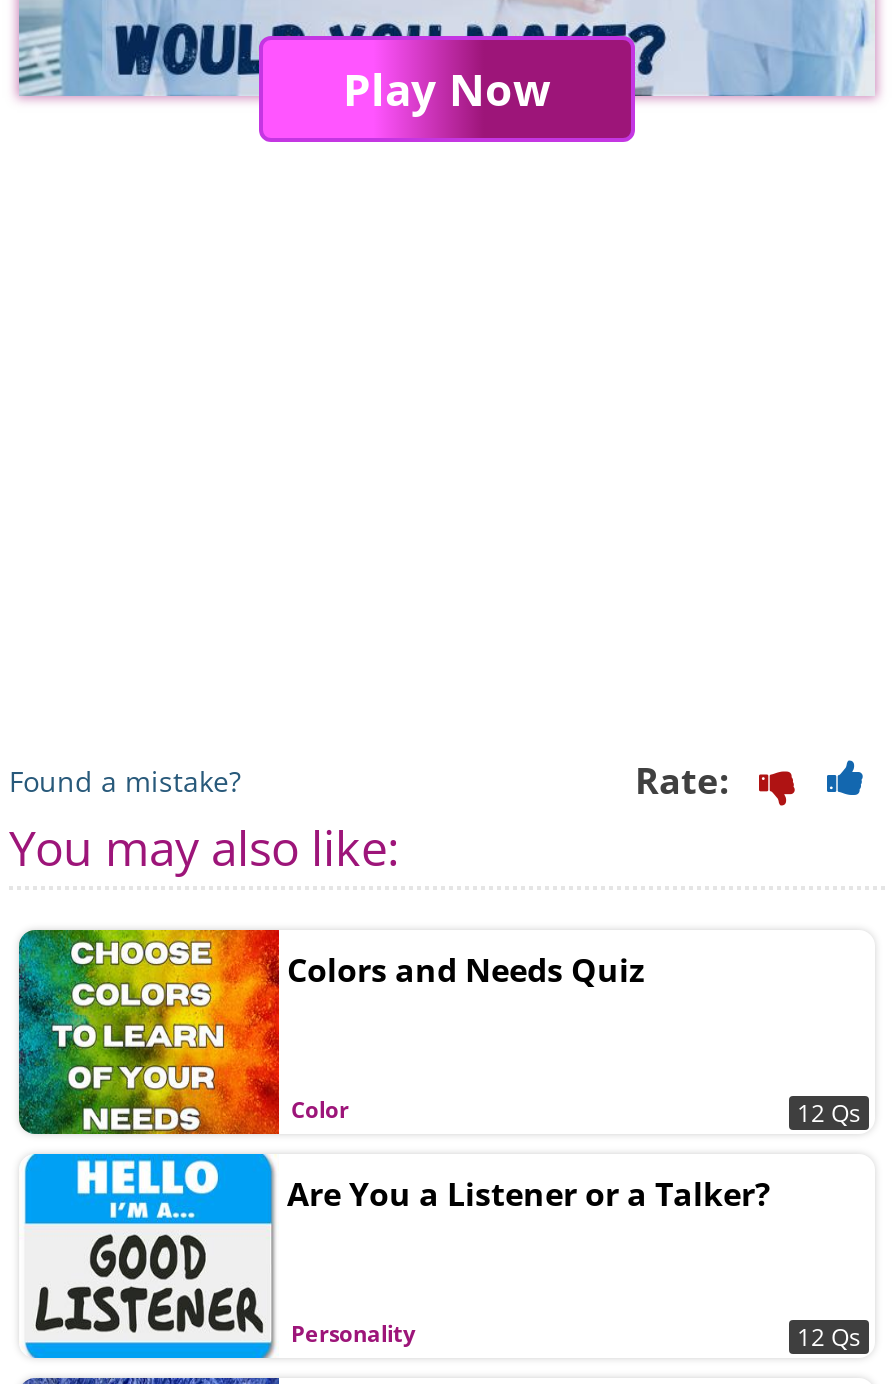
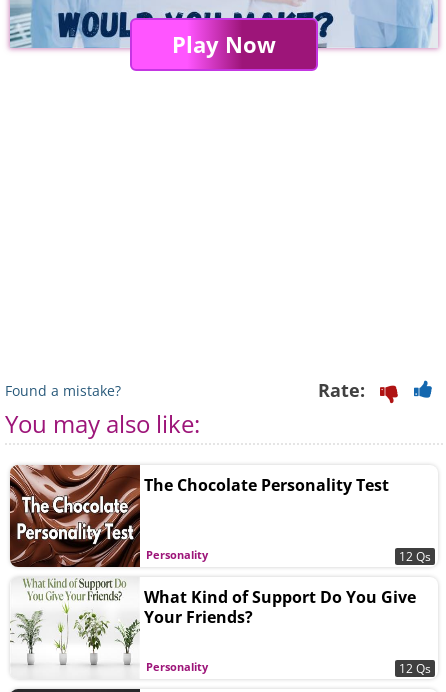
- [image]
- Colors and Needs Quiz
+ [image]
+ The Chocolate Personality Test

- Color
+ Personality

- [image]
- Are You a Listener or a Talker?
+ [image]
+ What Kind of Support Do You Give
+ Your Friends?
